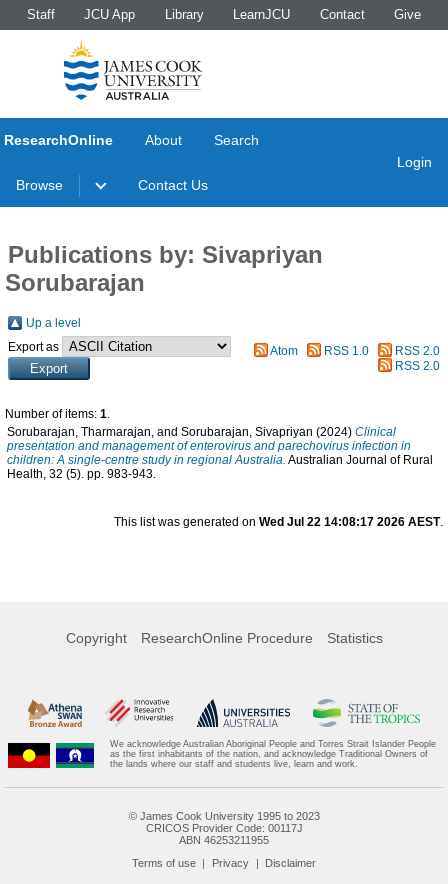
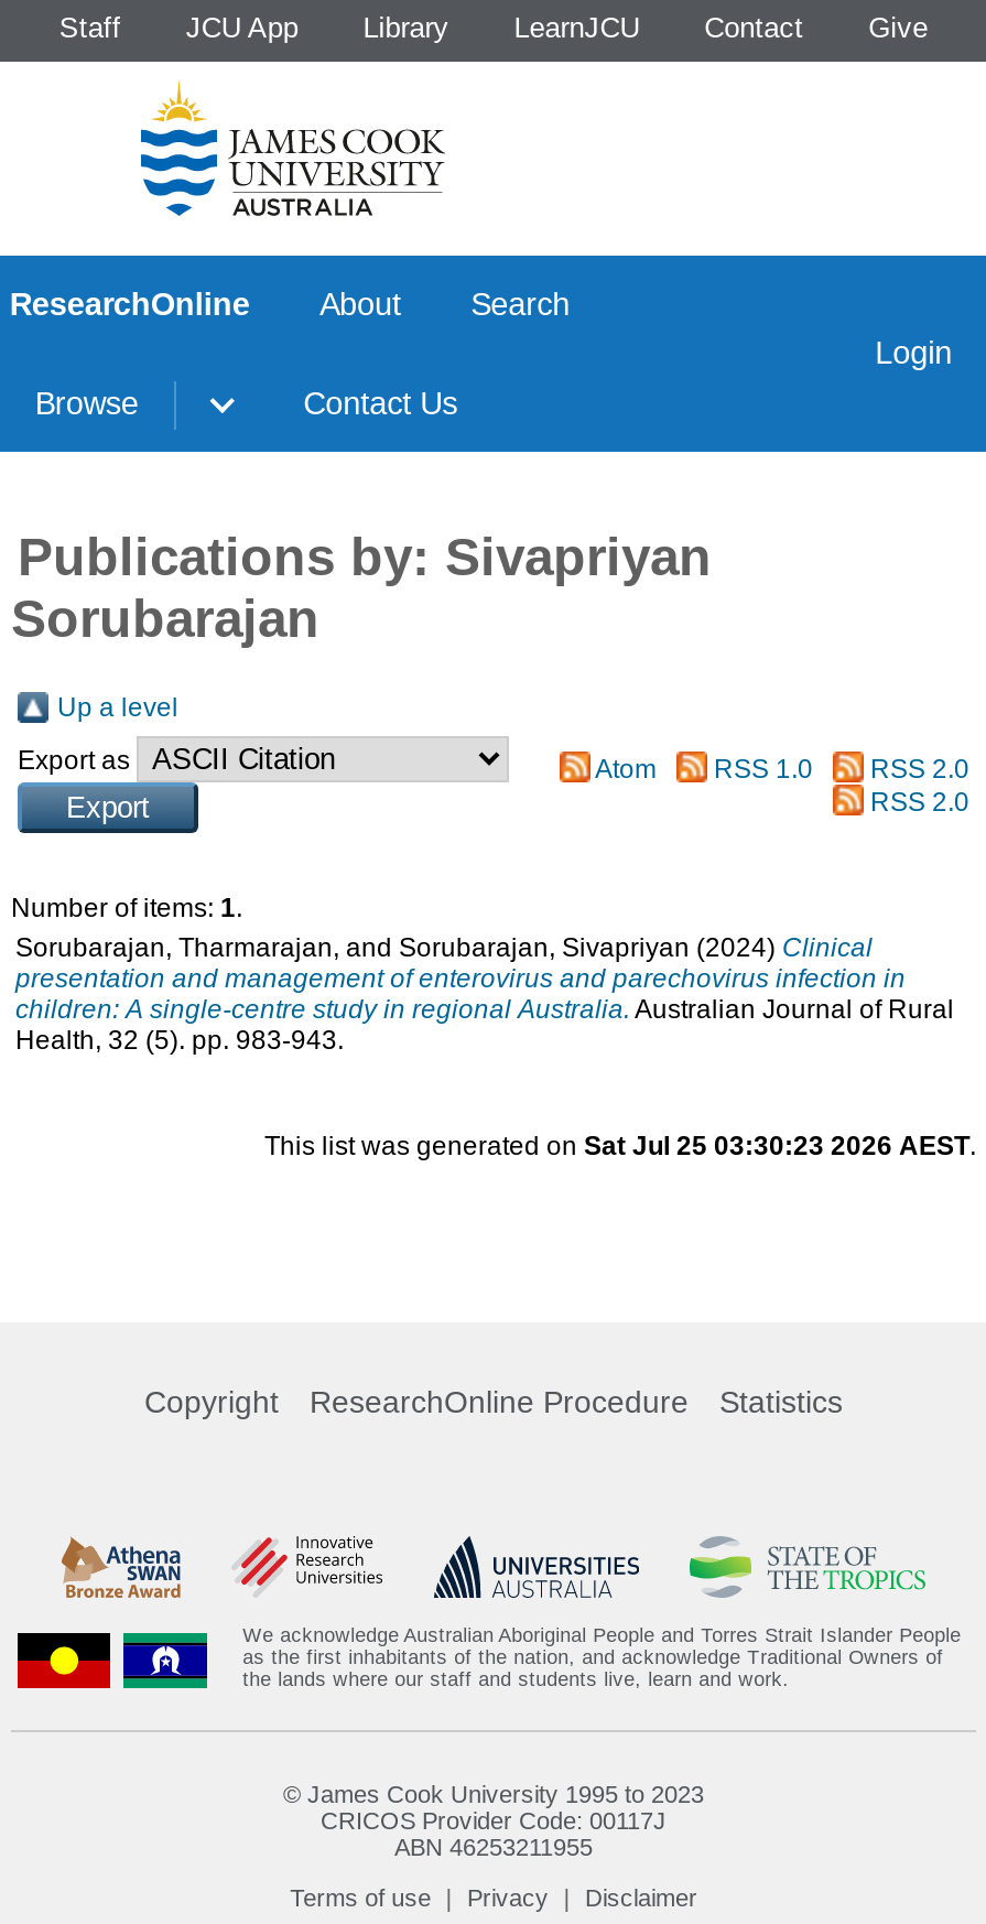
- This list was generated on Wed Jul 22 14:08:17 2026 AEST.
+ This list was generated on Sat Jul 25 03:30:23 2026 AEST.
